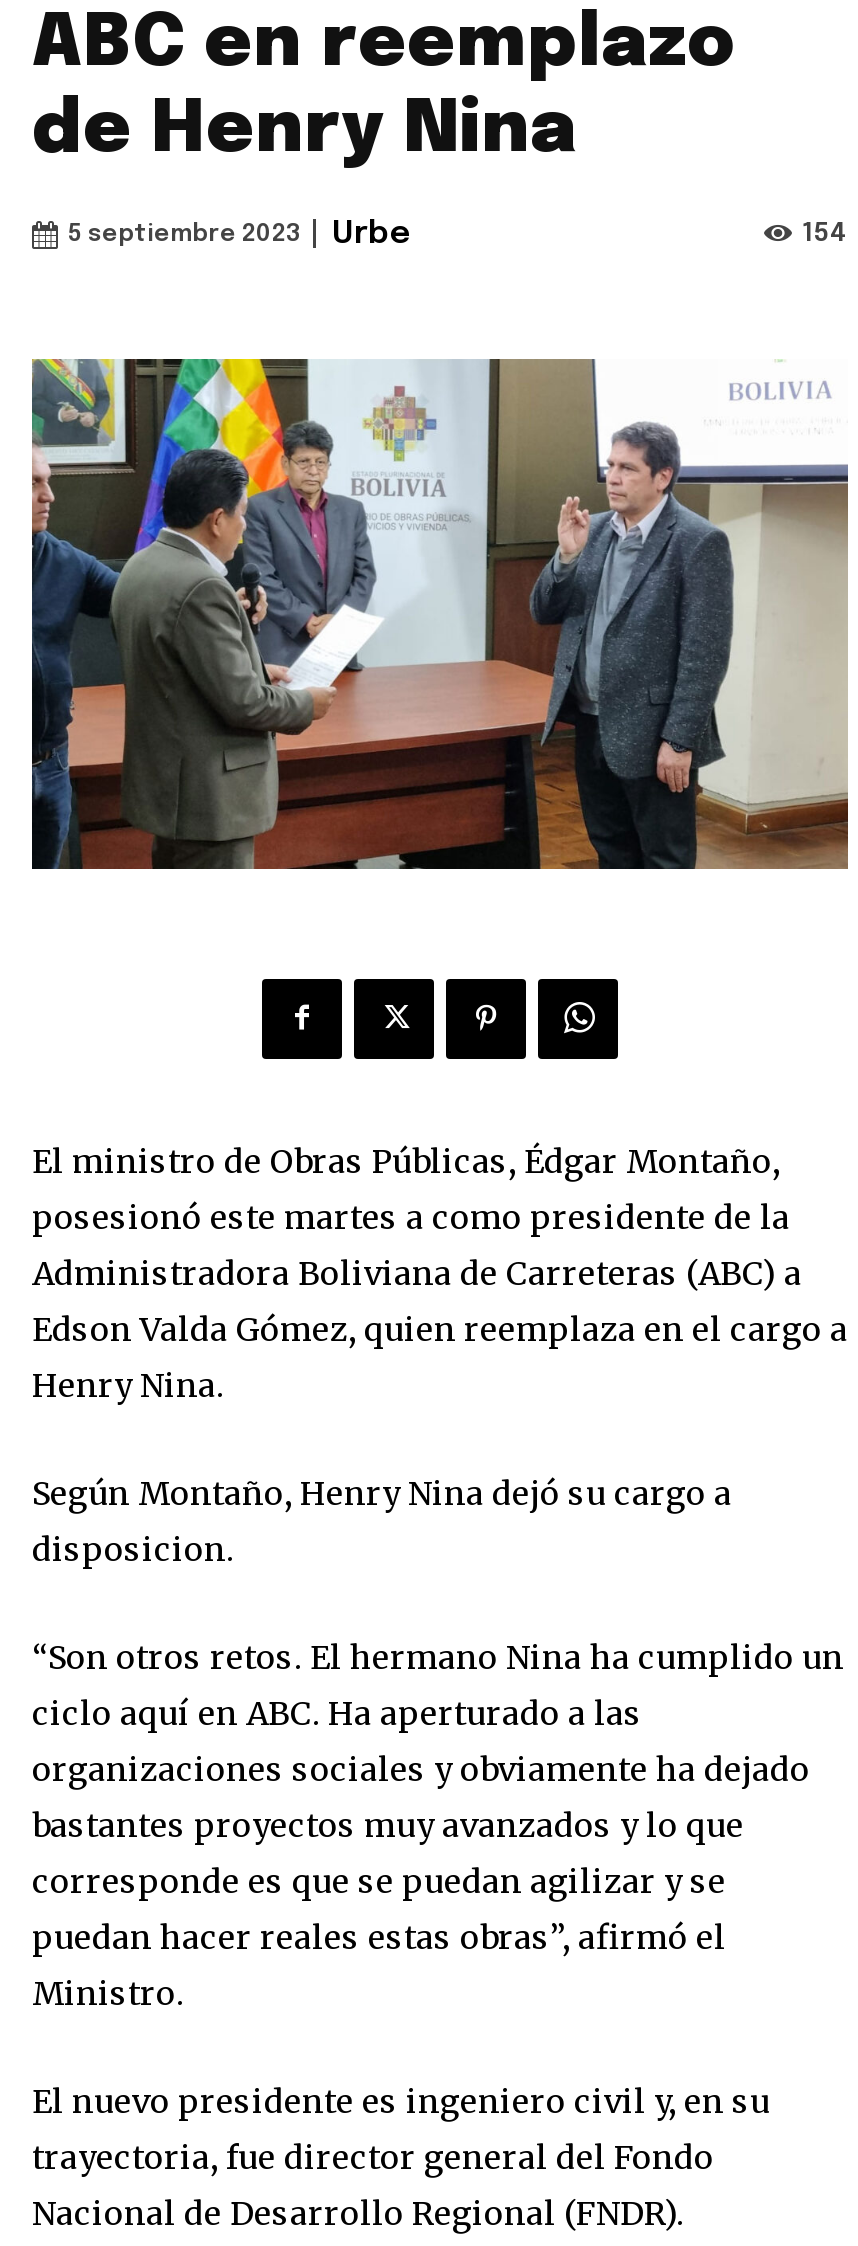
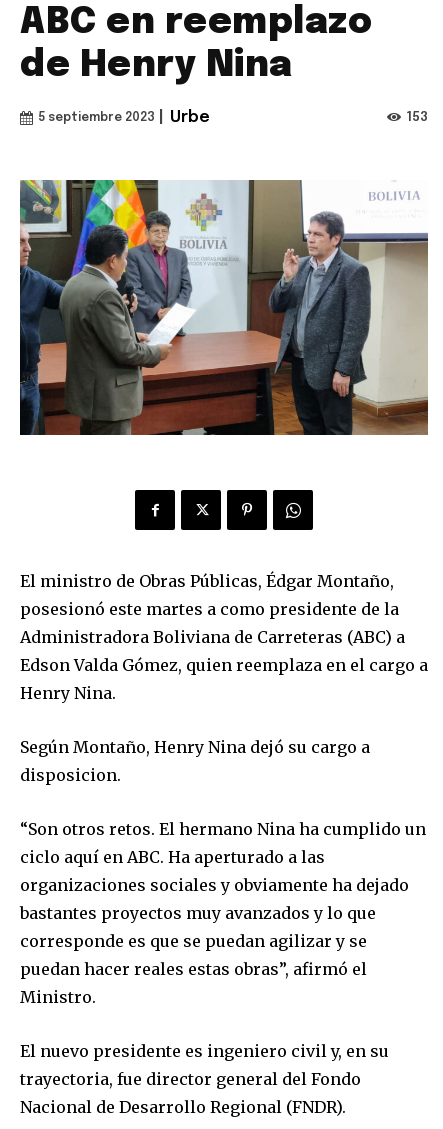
- 154
+ 153
